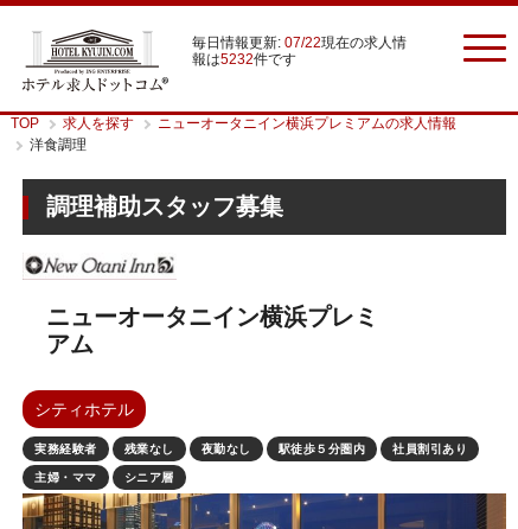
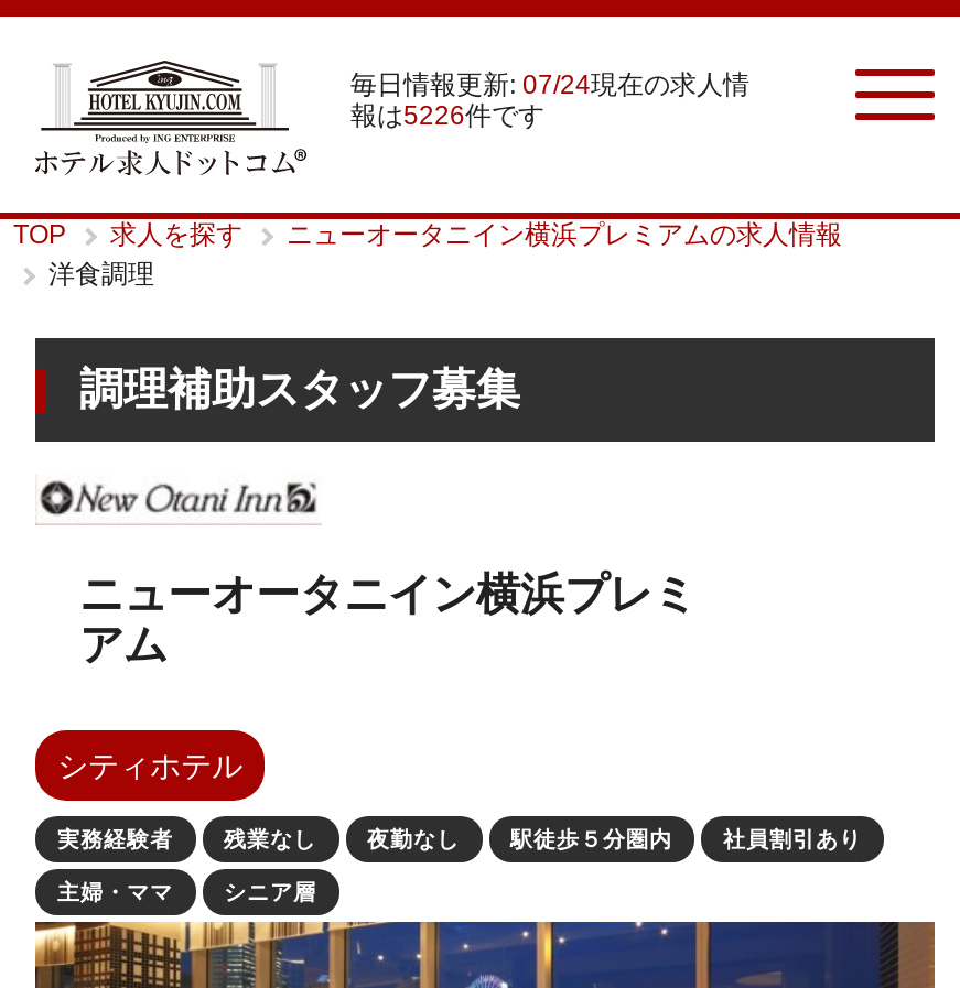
- 毎日情報更新: 07/22現在の求人情
+ 毎日情報更新: 07/24現在の求人情

- 報は5232件です
+ 報は5226件です
